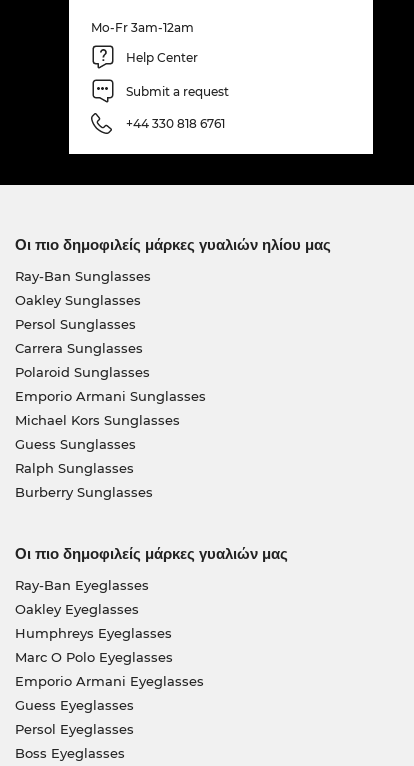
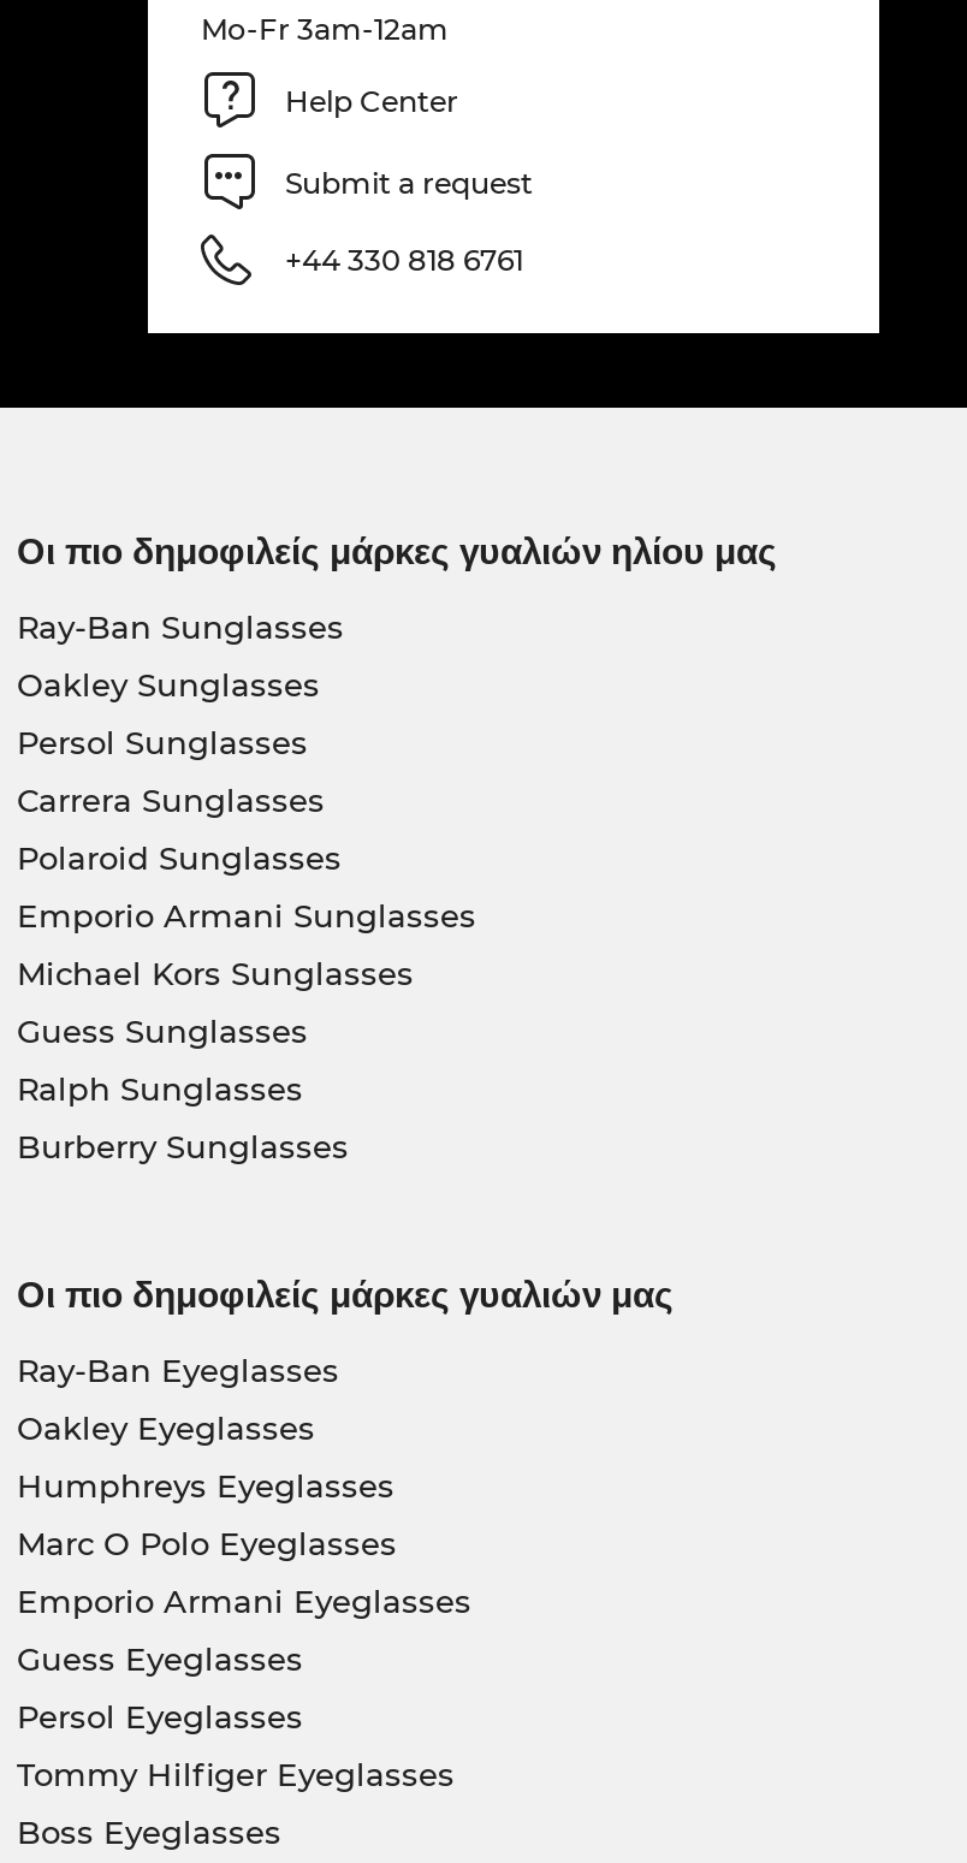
+ Tommy Hilfiger Eyeglasses
